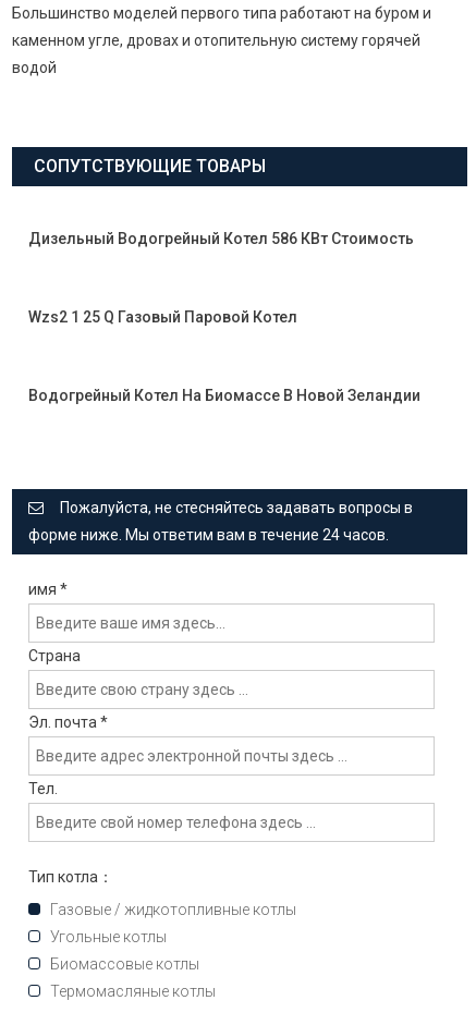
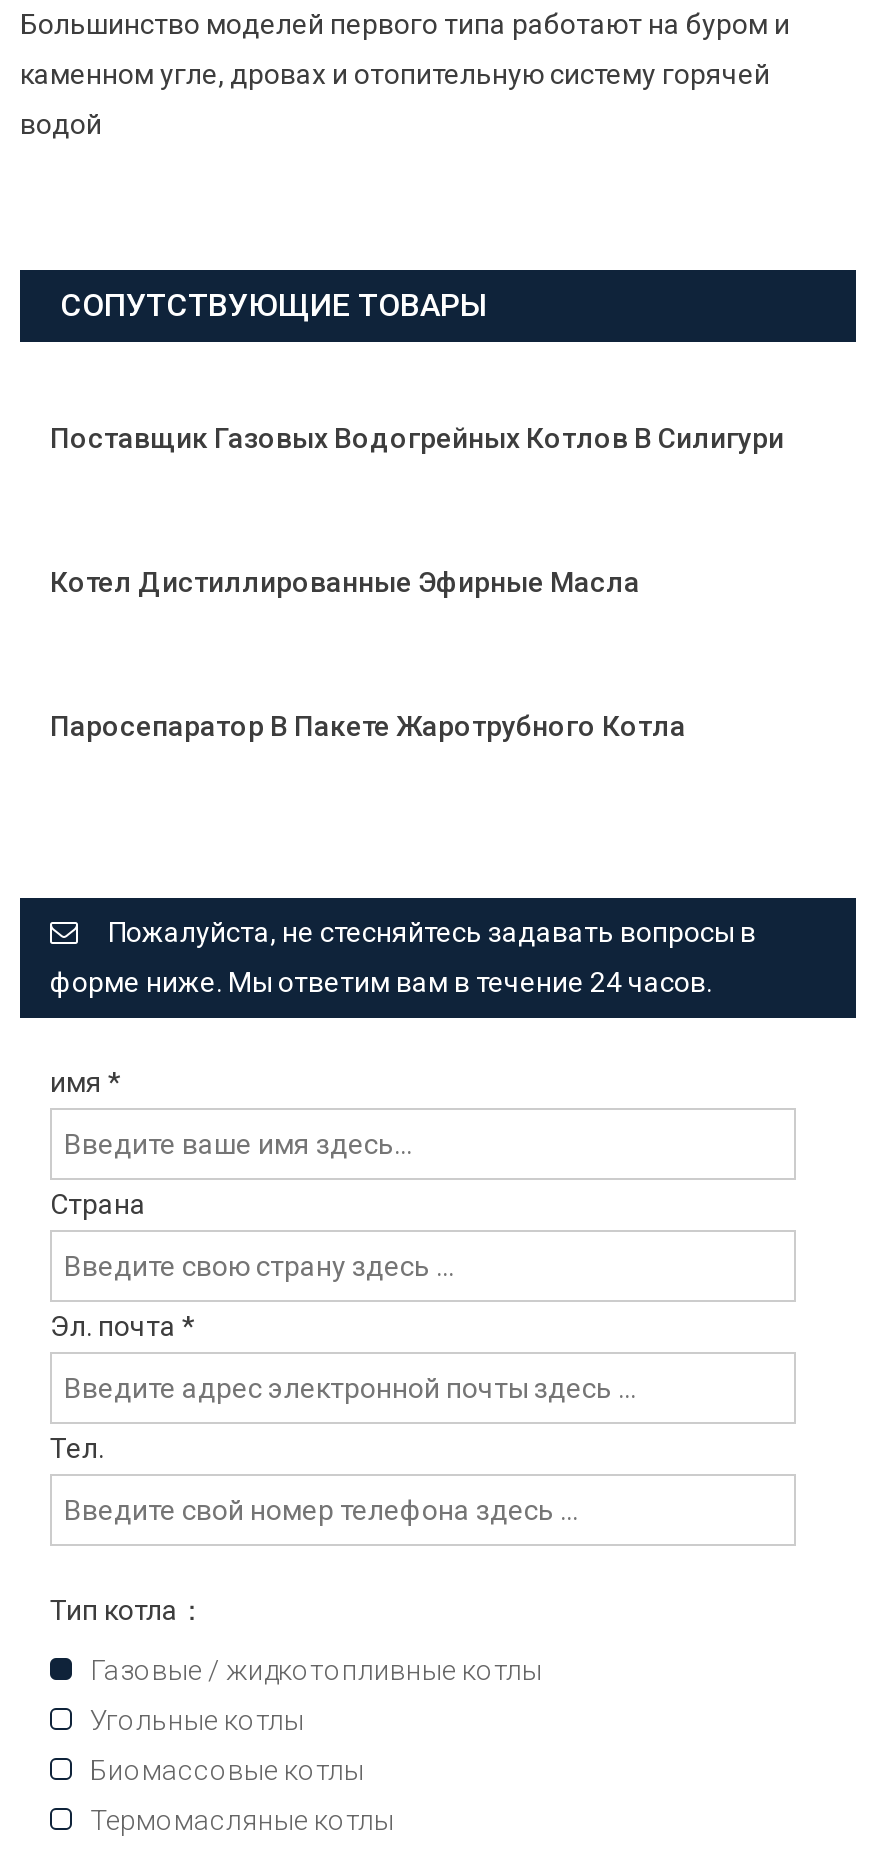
- Дизельный Водогрейный Котел 586 КВт Стоимость
+ Поставщик Газовых Водогрейных Котлов В Силигури

- Wzs2 1 25 Q Газовый Паровой Котел
+ Котел Дистиллированные Эфирные Масла

- Водогрейный Котел На Биомассе В Новой Зеландии
+ Паросепаратор В Пакете Жаротрубного Котла
